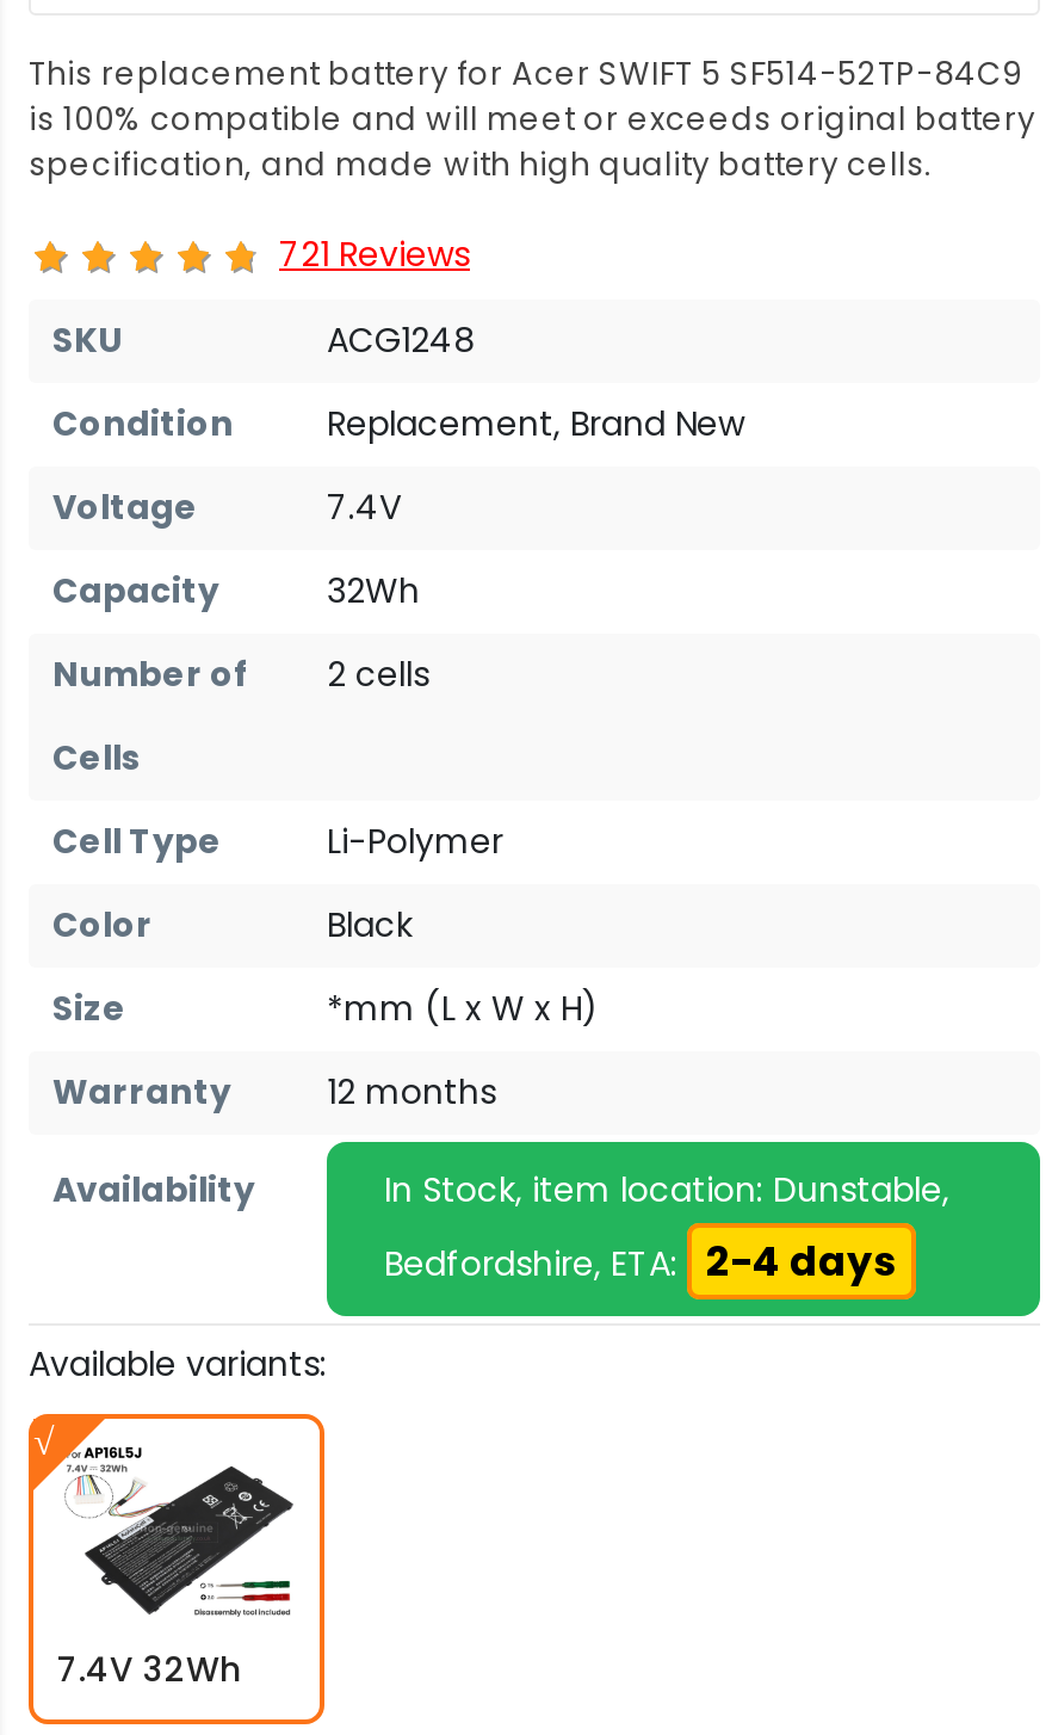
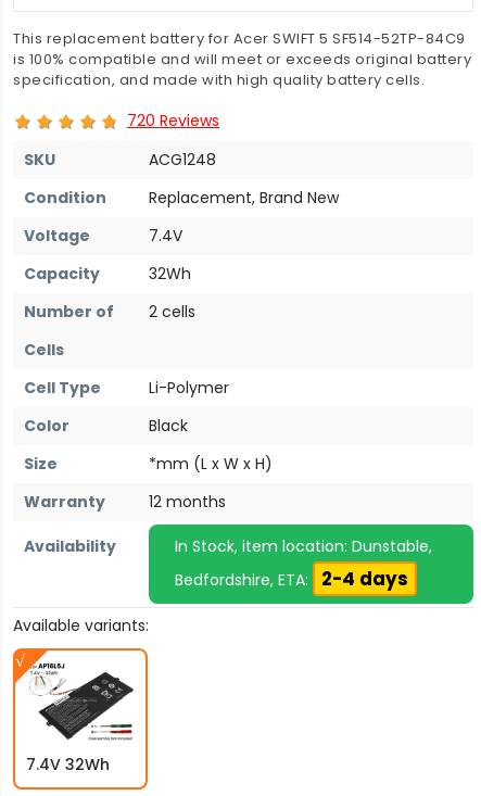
- 721 Reviews
+ 720 Reviews
